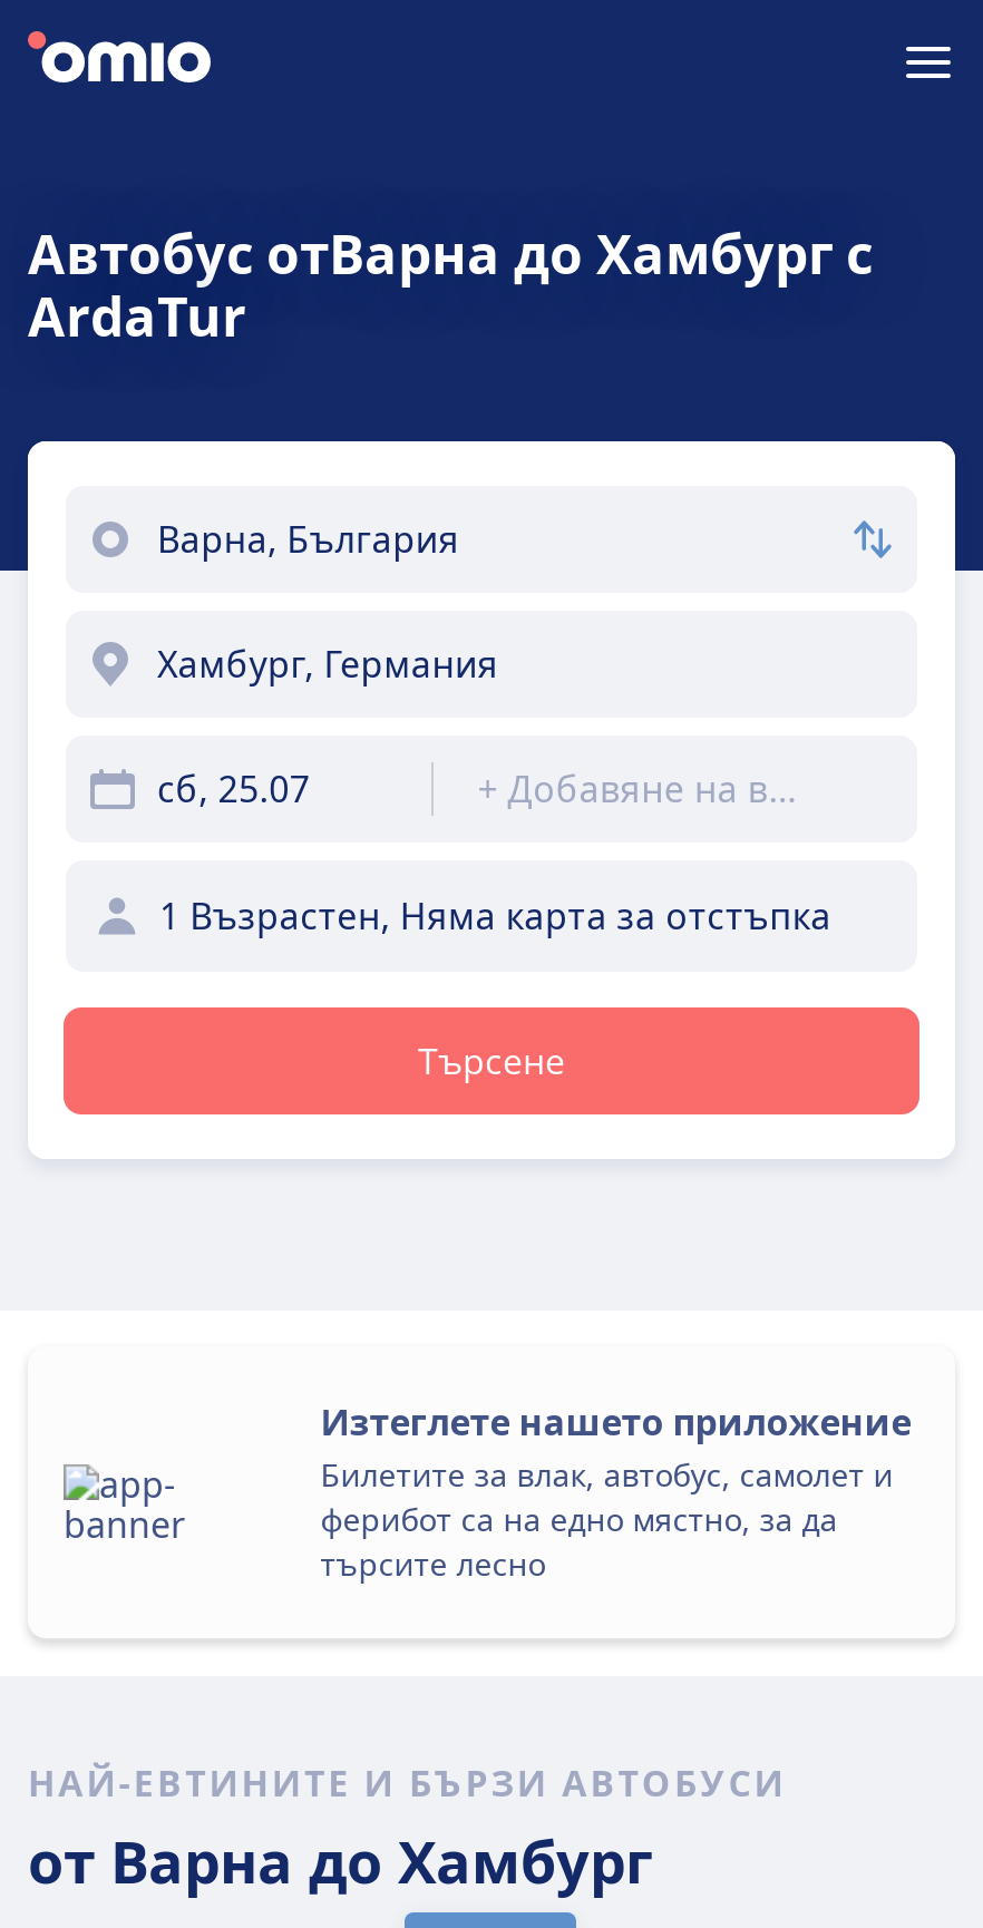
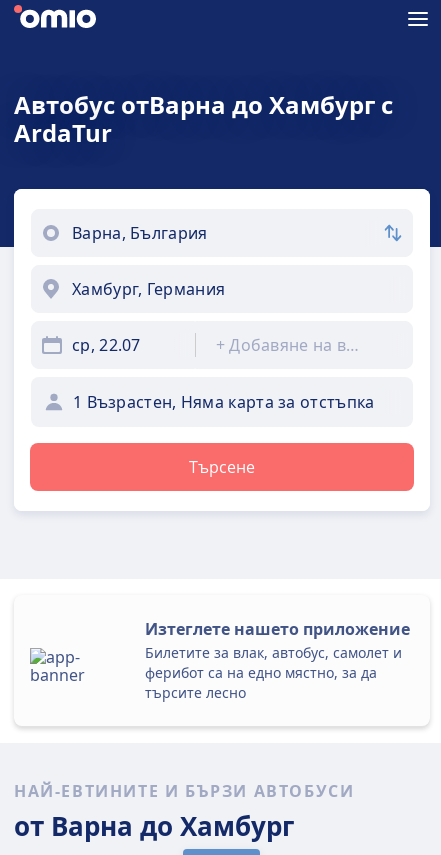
- сб, 25.07
+ ср, 22.07
